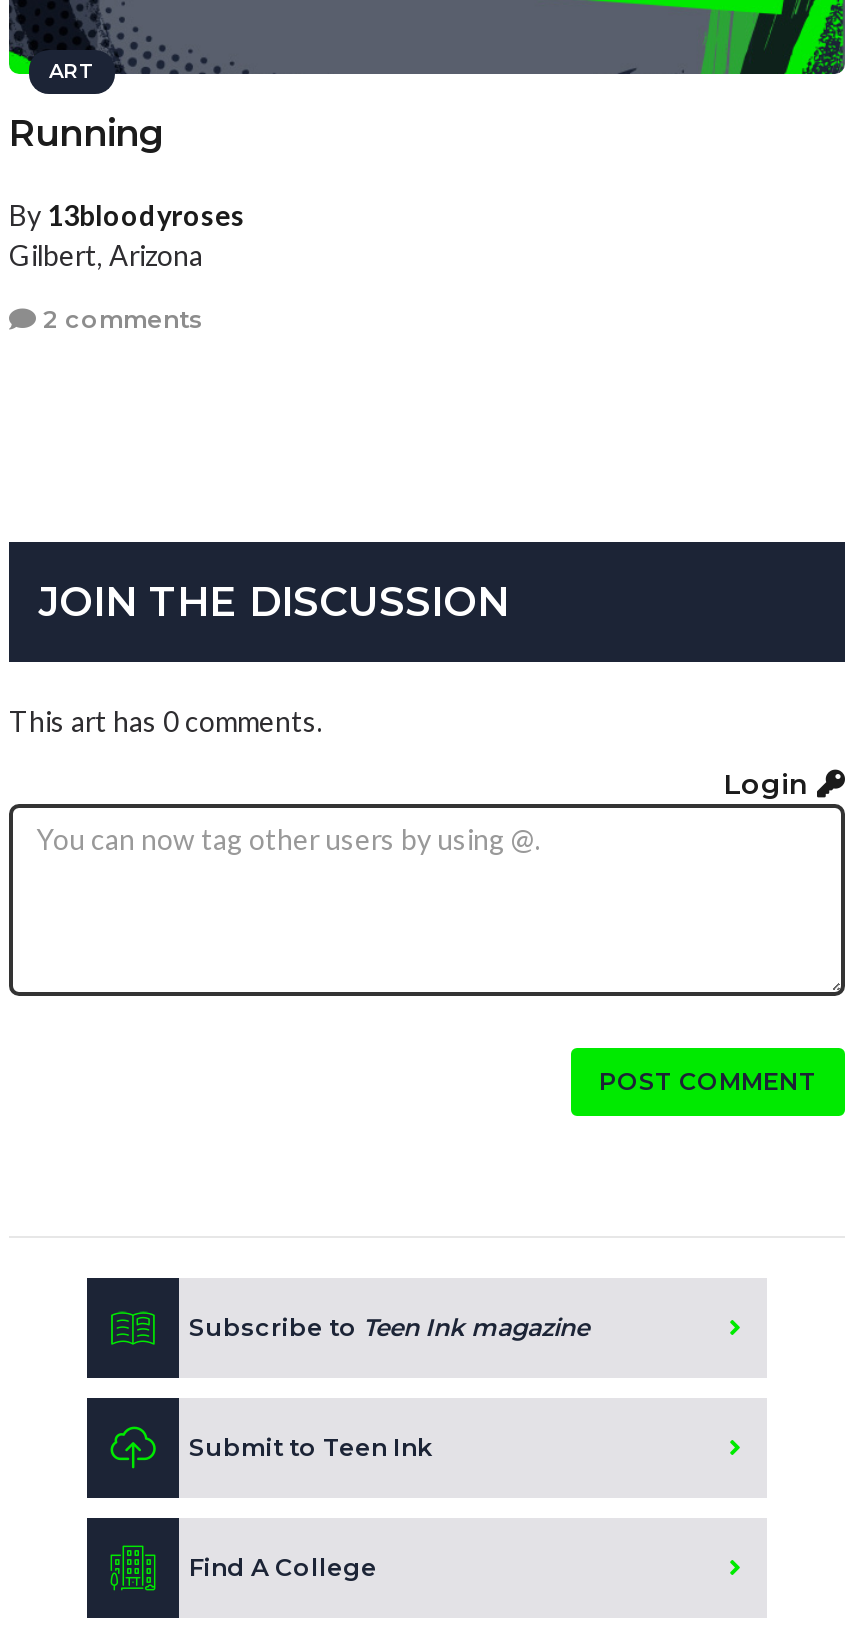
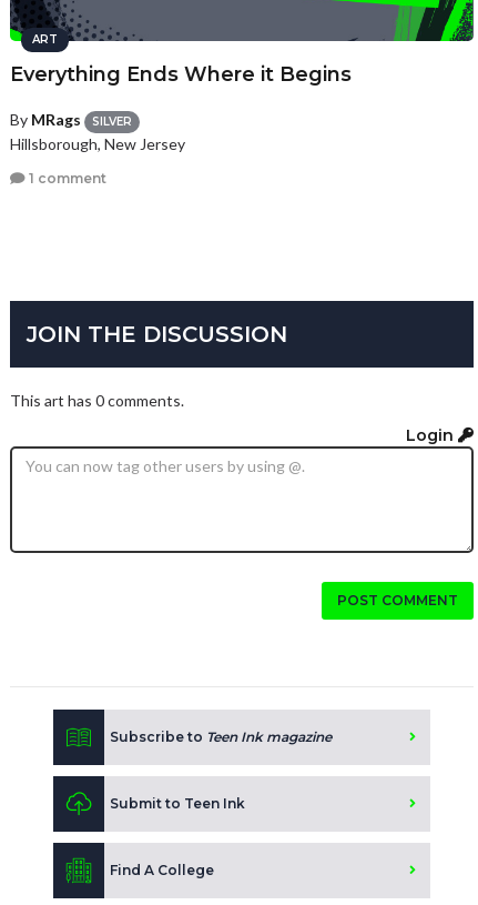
- Running
+ Everything Ends Where it Begins

- By 13bloodyroses
- Gilbert, Arizona
+ By MRags
+ SILVER
+ Hillsborough, New Jersey

- 2 comments
+ 1 comment
